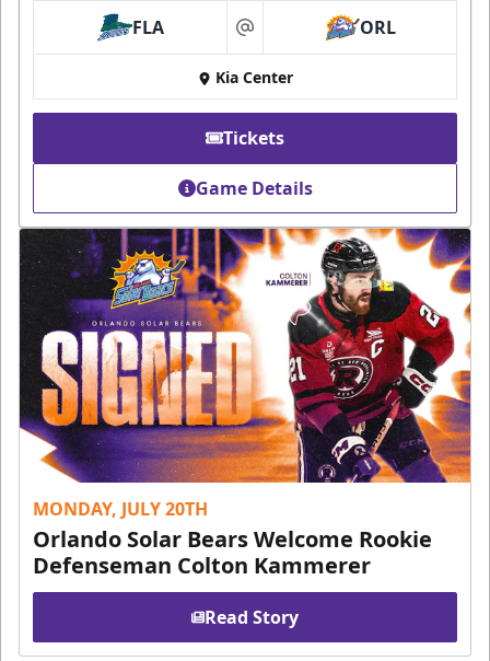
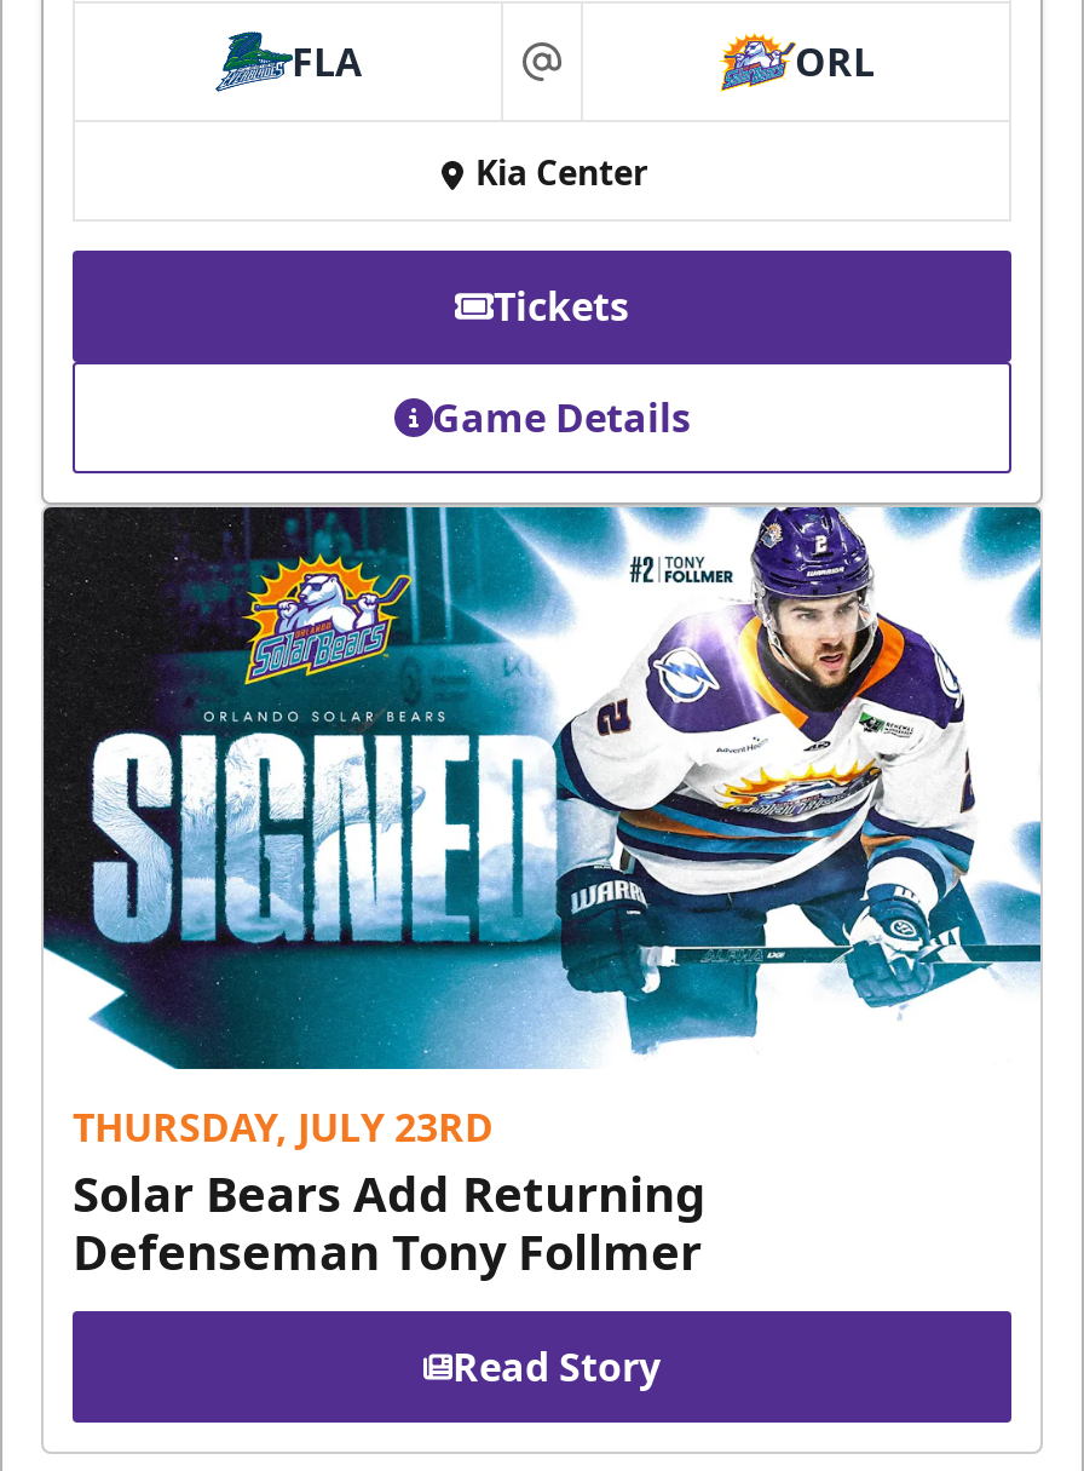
- [image]
- MONDAY, JULY 20TH
- Orlando Solar Bears Welcome Rookie
- Defenseman Colton Kammerer
+ [image]
+ THURSDAY, JULY 23RD
+ Solar Bears Add Returning
+ Defenseman Tony Follmer
